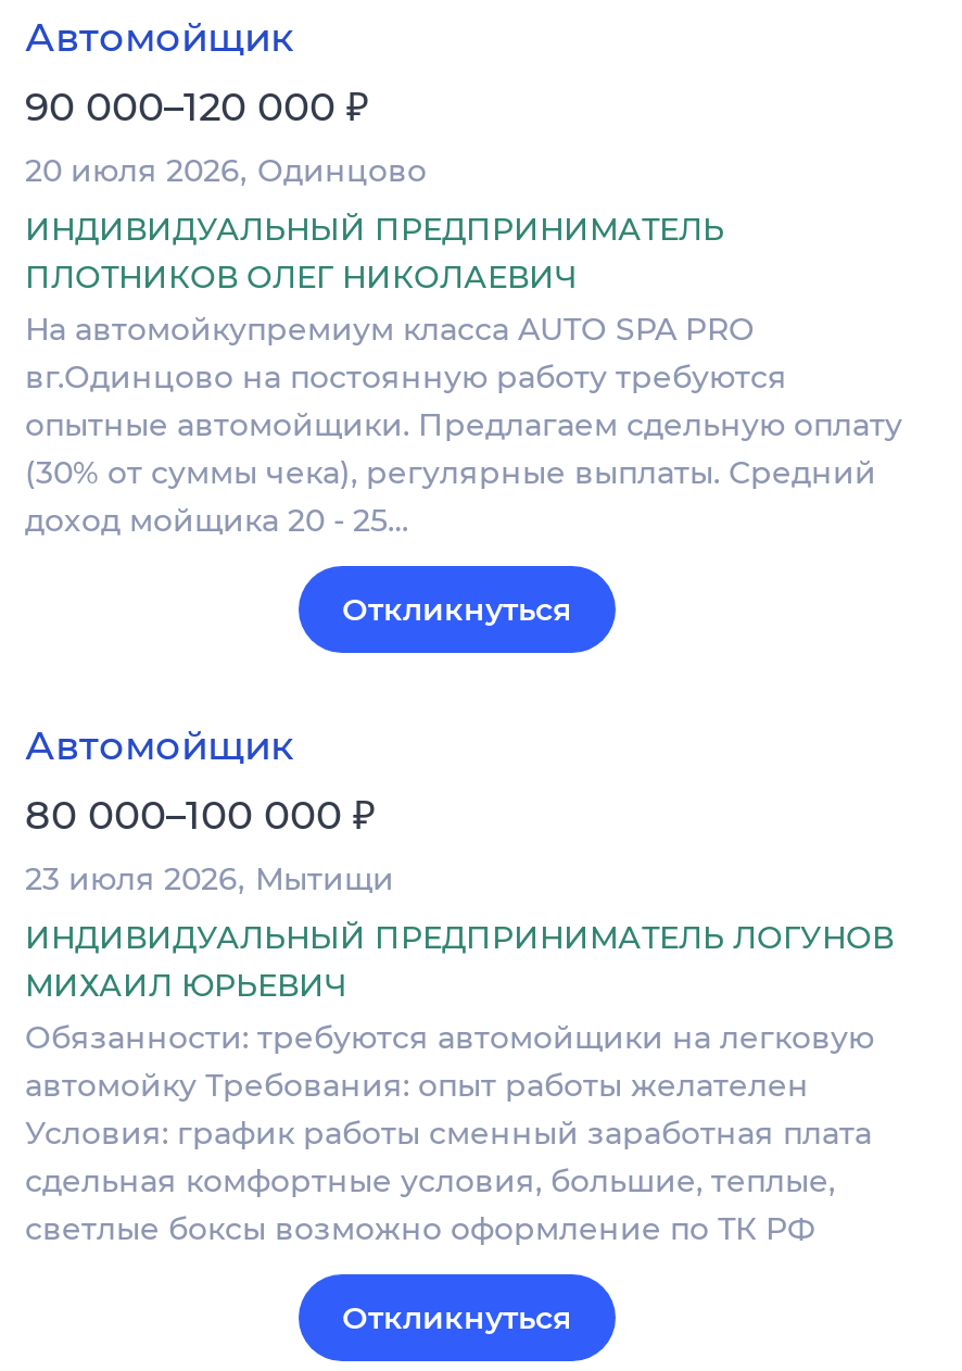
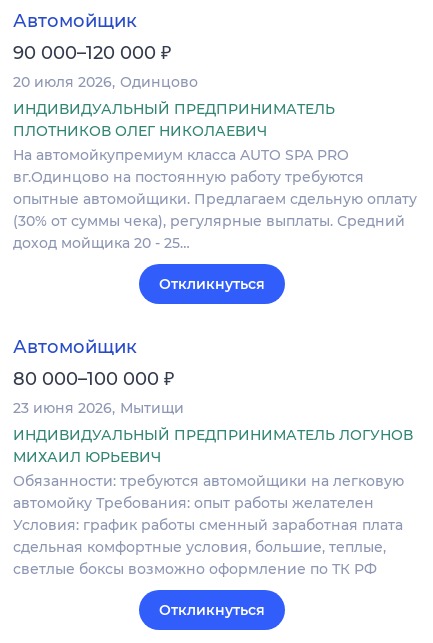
- 23 июля 2026 Мытищи
+ 23 июня 2026 Мытищи
